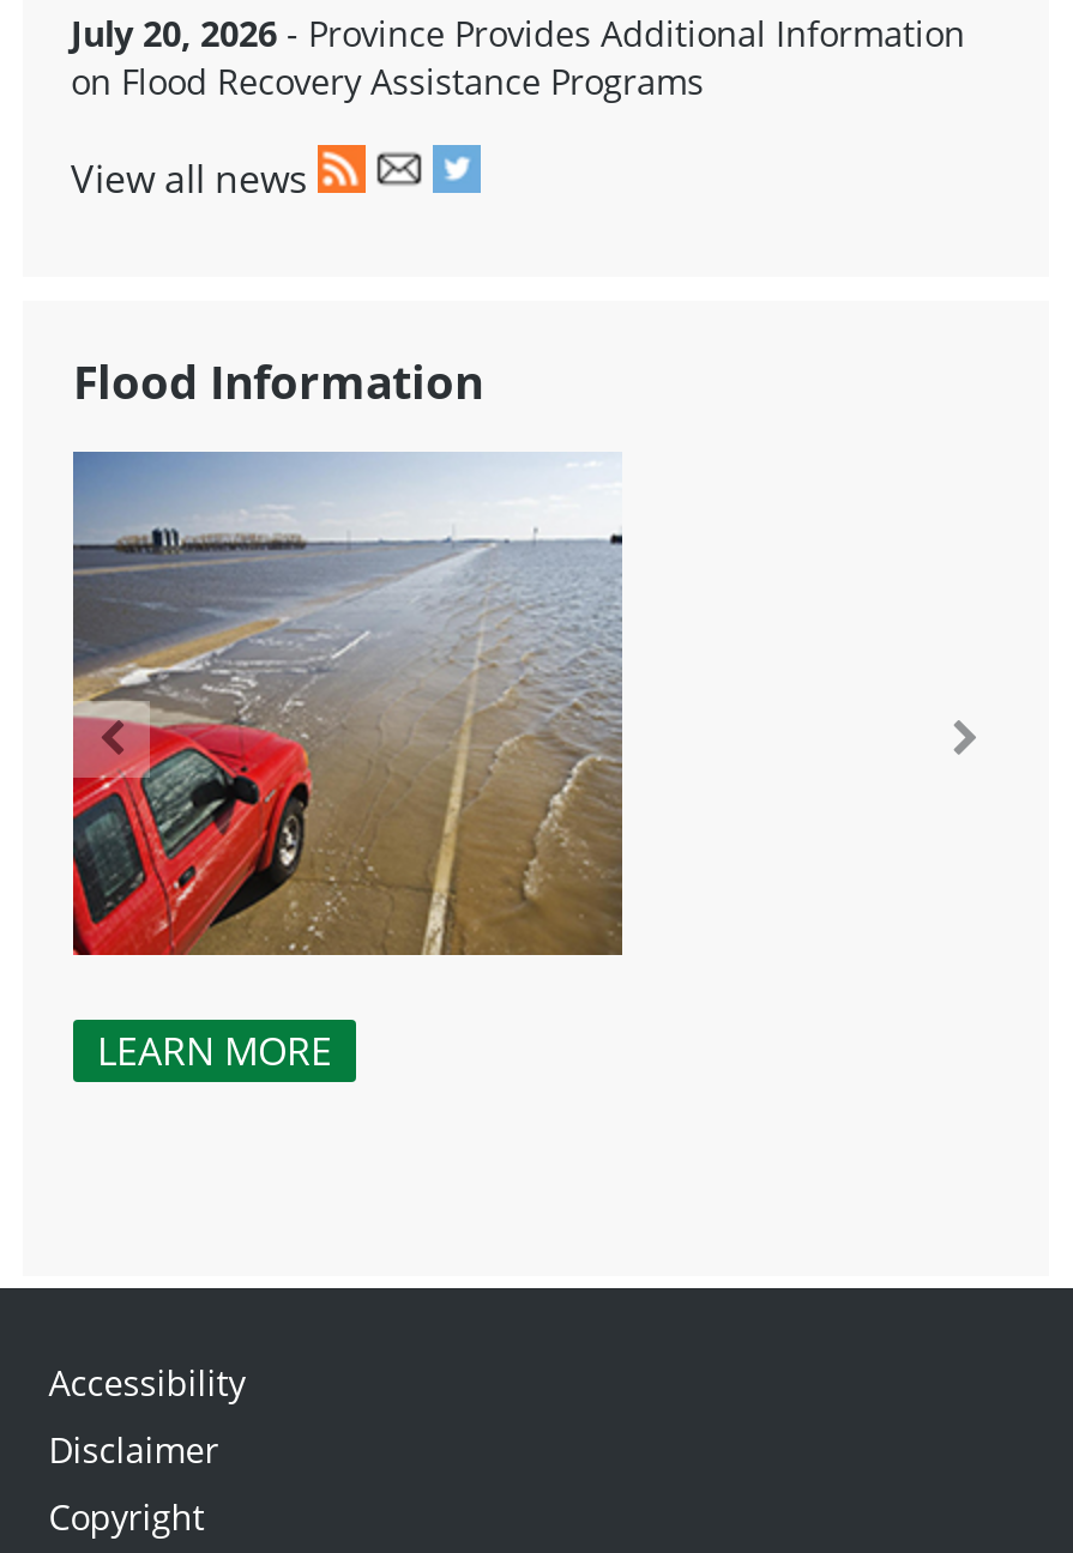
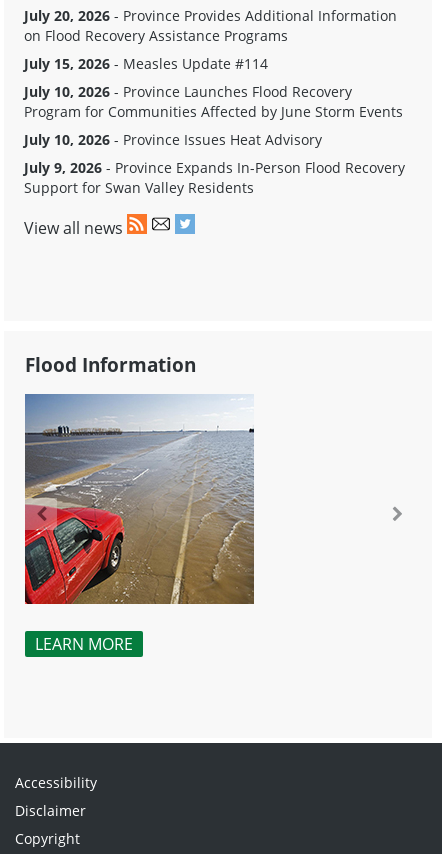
+ July 15, 2026 - Measles Update #114
+ July 10, 2026 - Province Launches Flood Recovery
+ Program for Communities Affected by June Storm Events
+ July 10, 2026 - Province Issues Heat Advisory
+ July 9, 2026 - Province Expands In-Person Flood Recovery
+ Support for Swan Valley Residents
